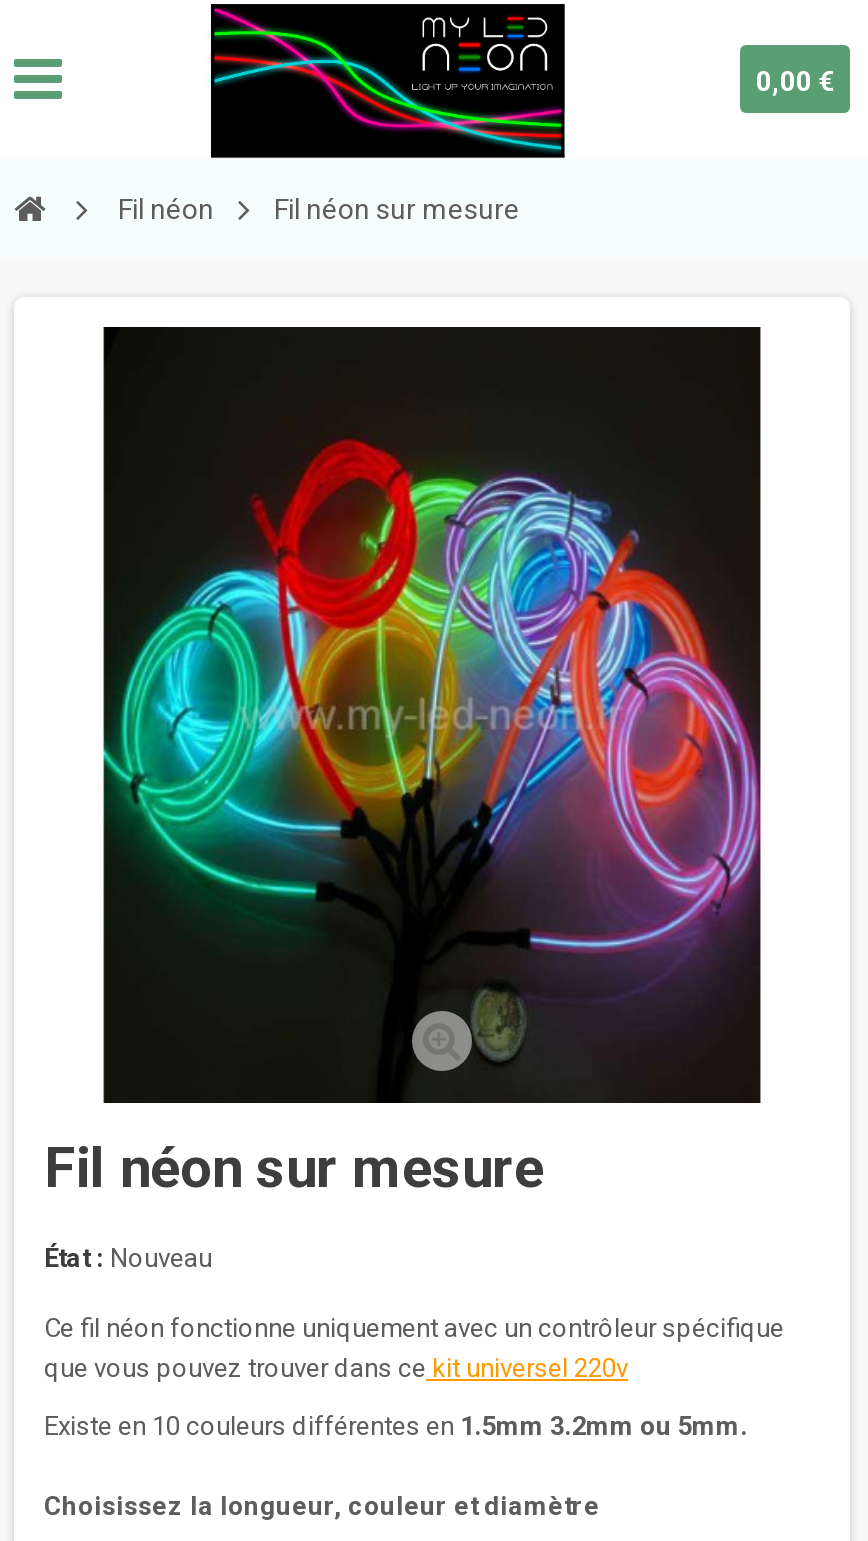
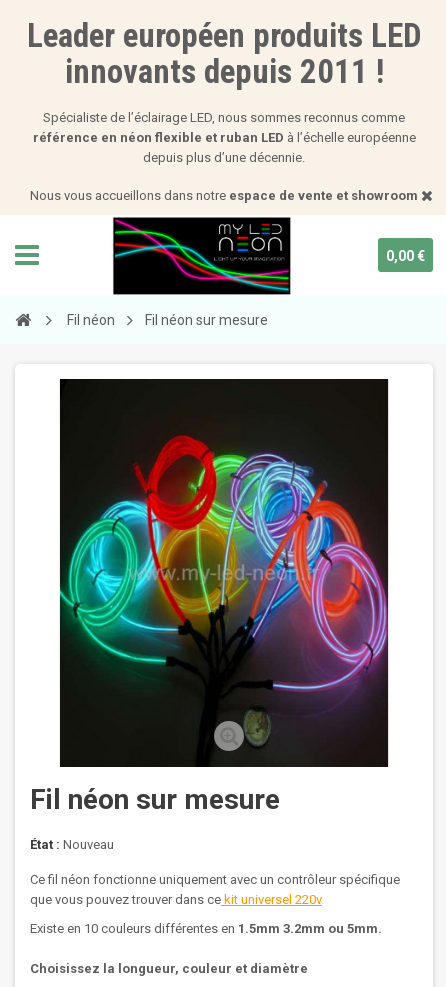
+ Leader européen produits LED
+ innovants depuis 2011 !
+ Spécialiste de l’éclairage LED, nous sommes reconnus comme
+ référence en néon flexible et ruban LED à l’échelle européenne
+ depuis plus d’une décennie.
+ Nous vous accueillons dans notre espace de vente et showroom
